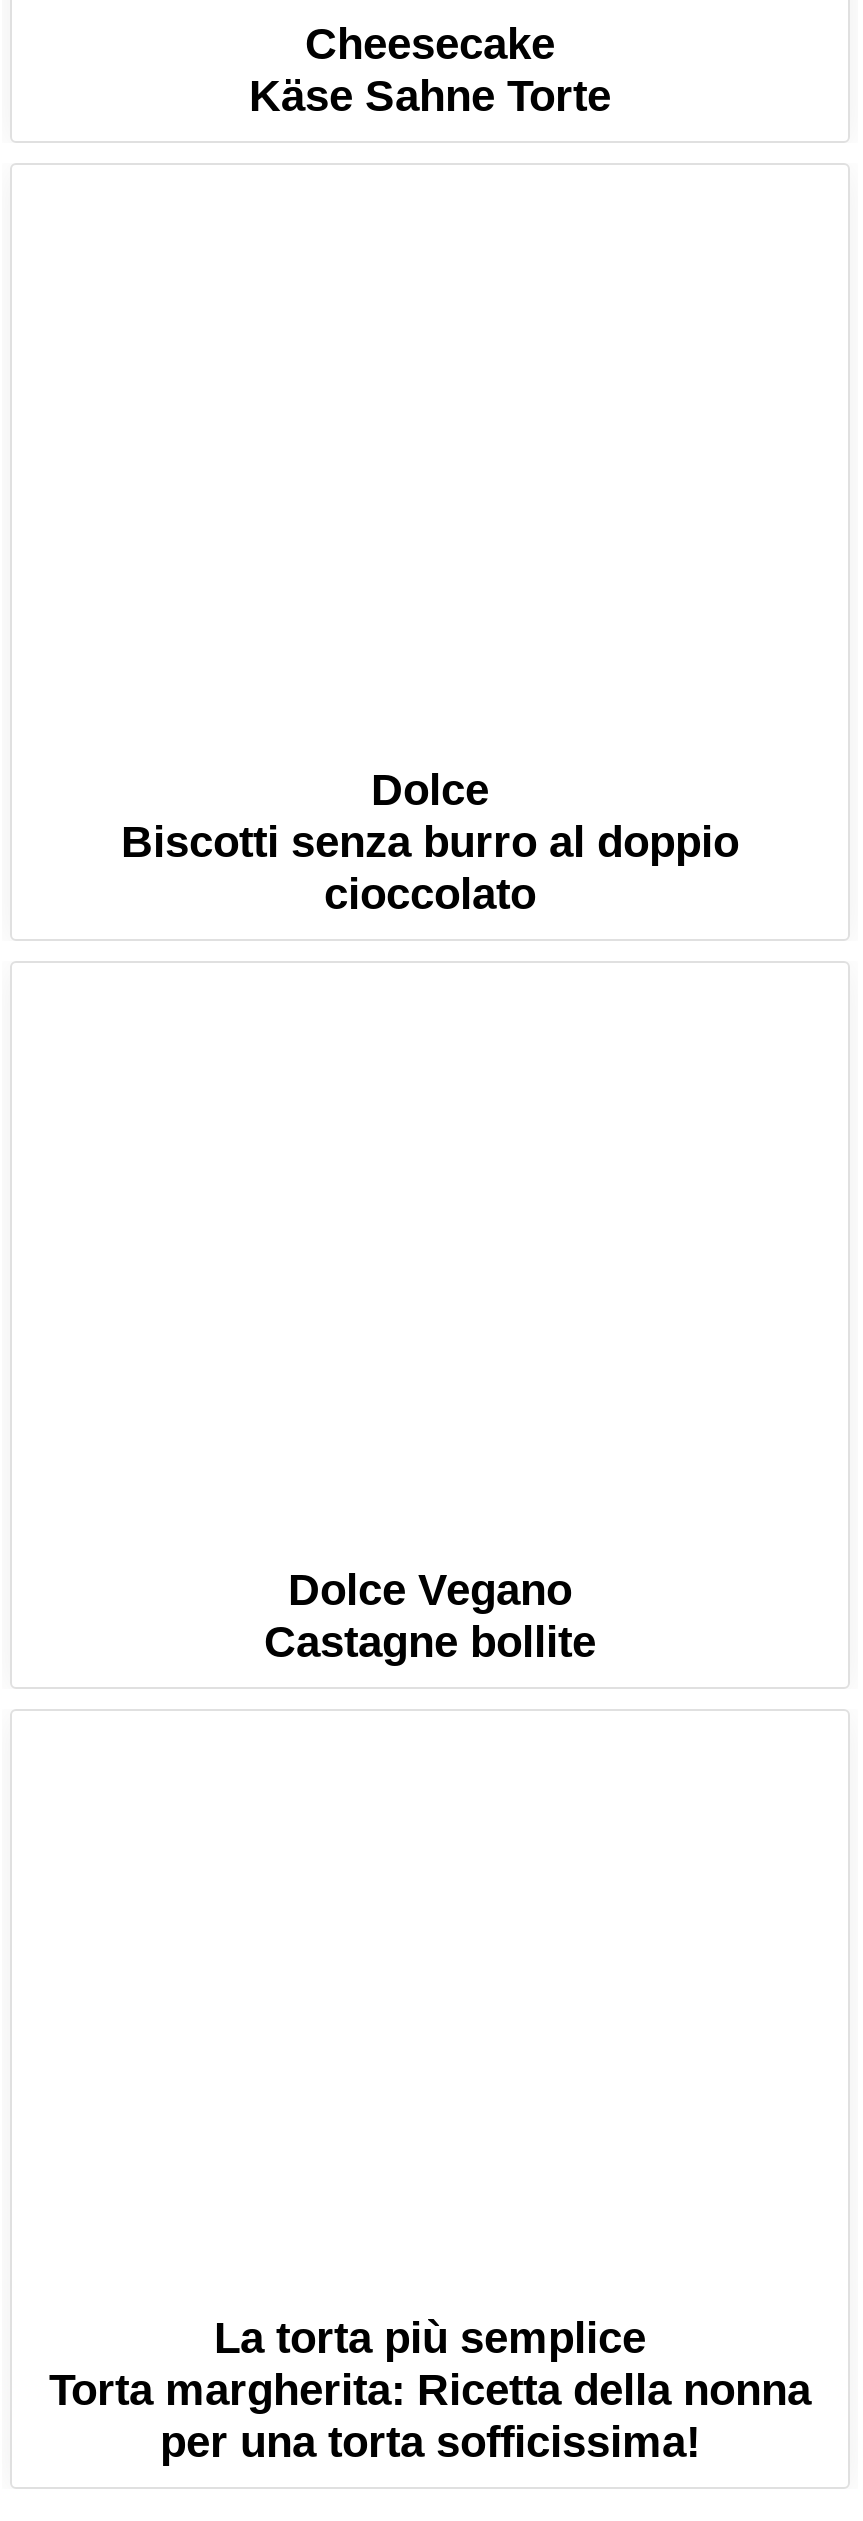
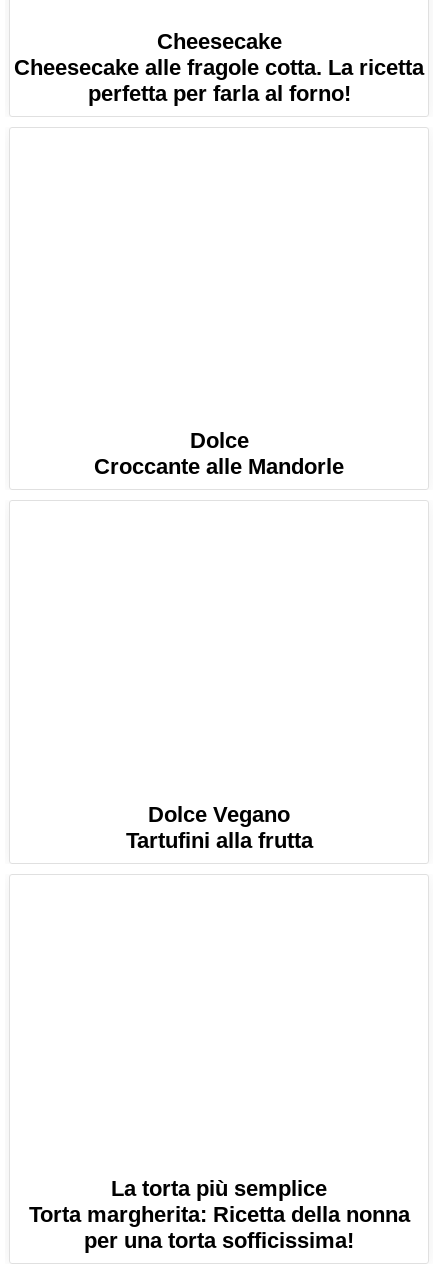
- Käse Sahne Torte
+ Cheesecake alle fragole cotta. La ricetta
+ perfetta per farla al forno!

moved down: Dolce

- Biscotti senza burro al doppio
- cioccolato
+ Croccante alle Mandorle

- Castagne bollite
+ Tartufini alla frutta
